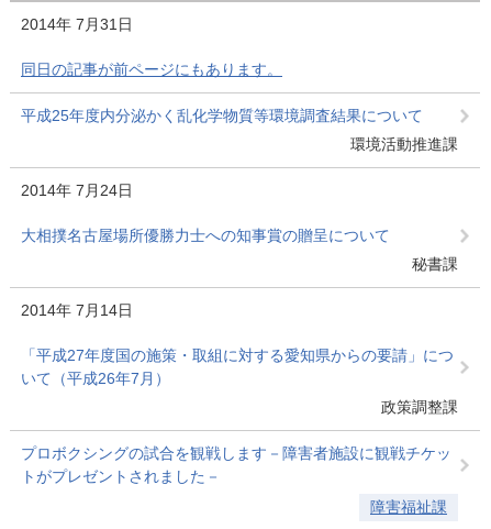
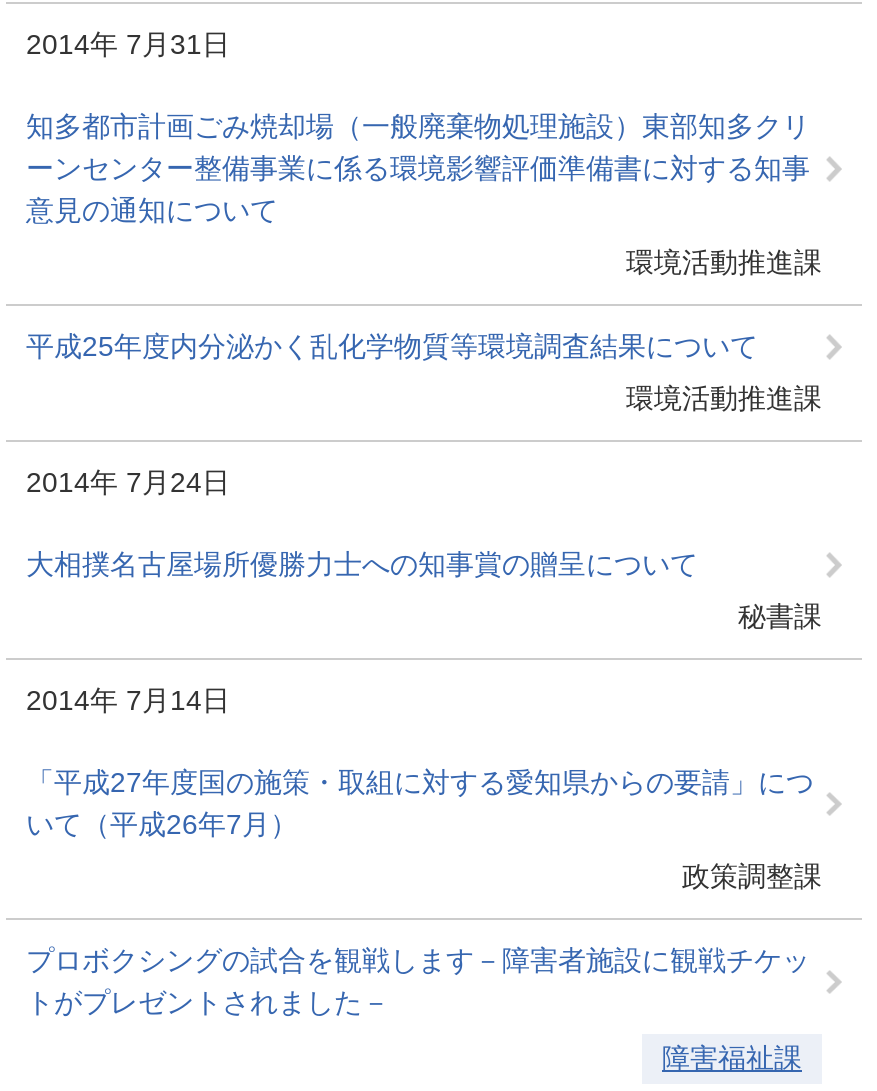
- 同日の記事が前ページにもあります。
+ 知多都市計画ごみ焼却場（一般廃棄物処理施設）東部知多クリ
+ ーンセンター整備事業に係る環境影響評価準備書に対する知事
+ 意見の通知について
+ 環境活動推進課
